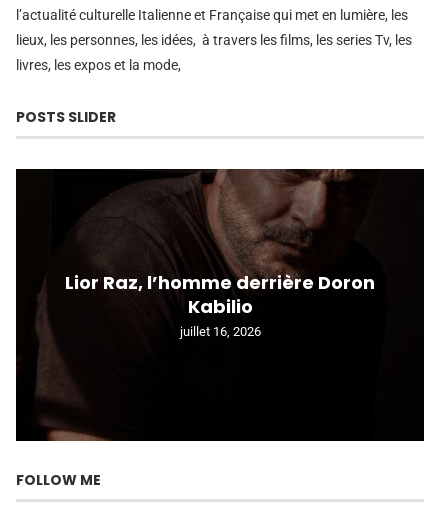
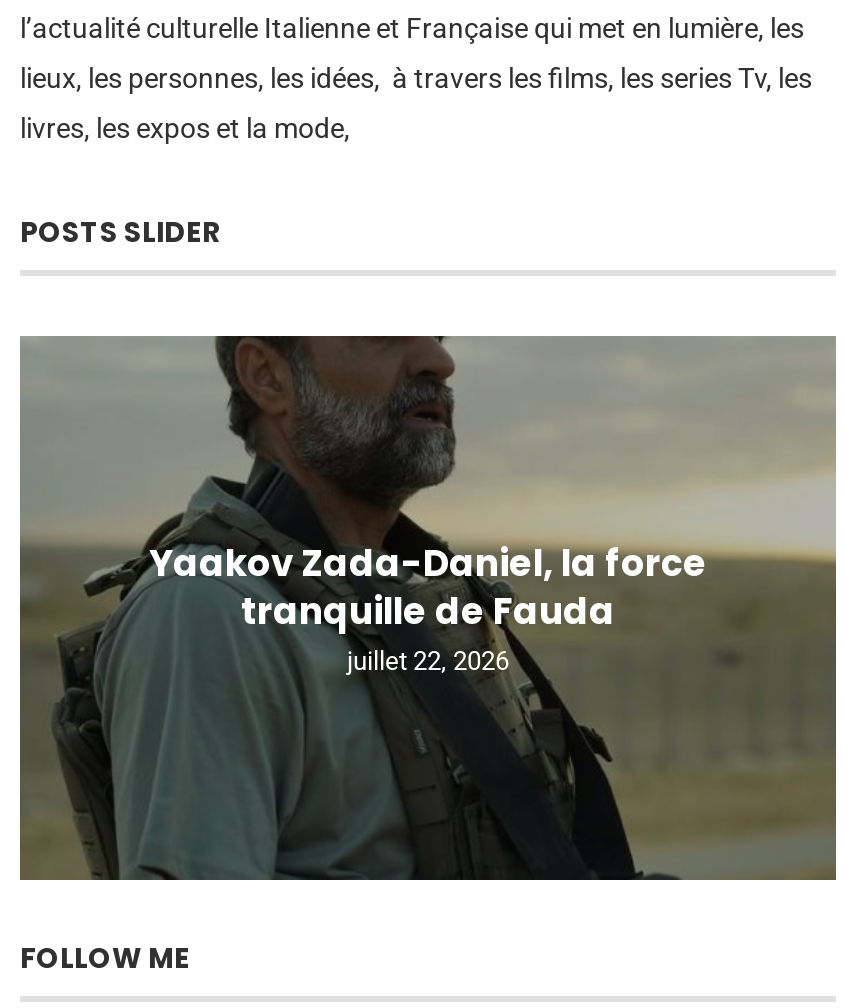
- [image]
- Lior Raz, l’homme derrière Doron
- Kabilio
- juillet 16, 2026
+ [image]
+ Yaakov Zada-Daniel, la force
+ tranquille de Fauda
+ juillet 22, 2026
